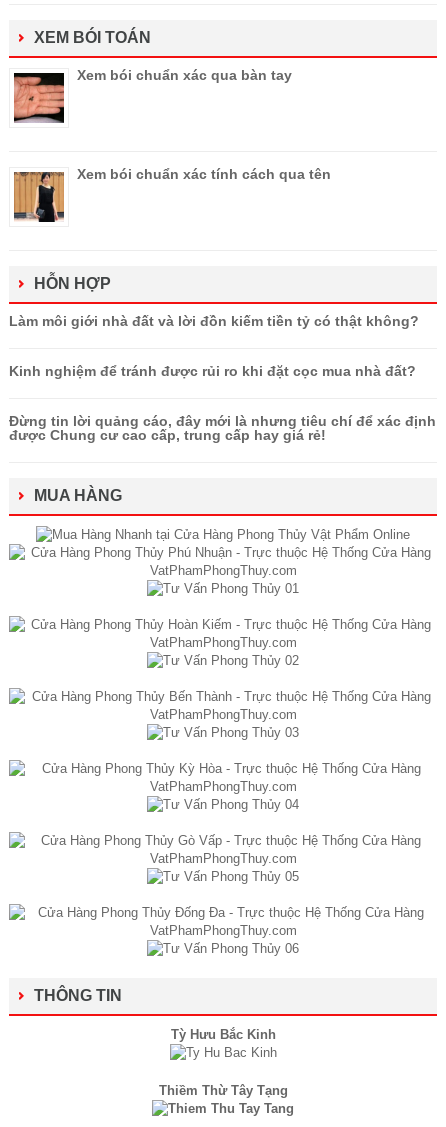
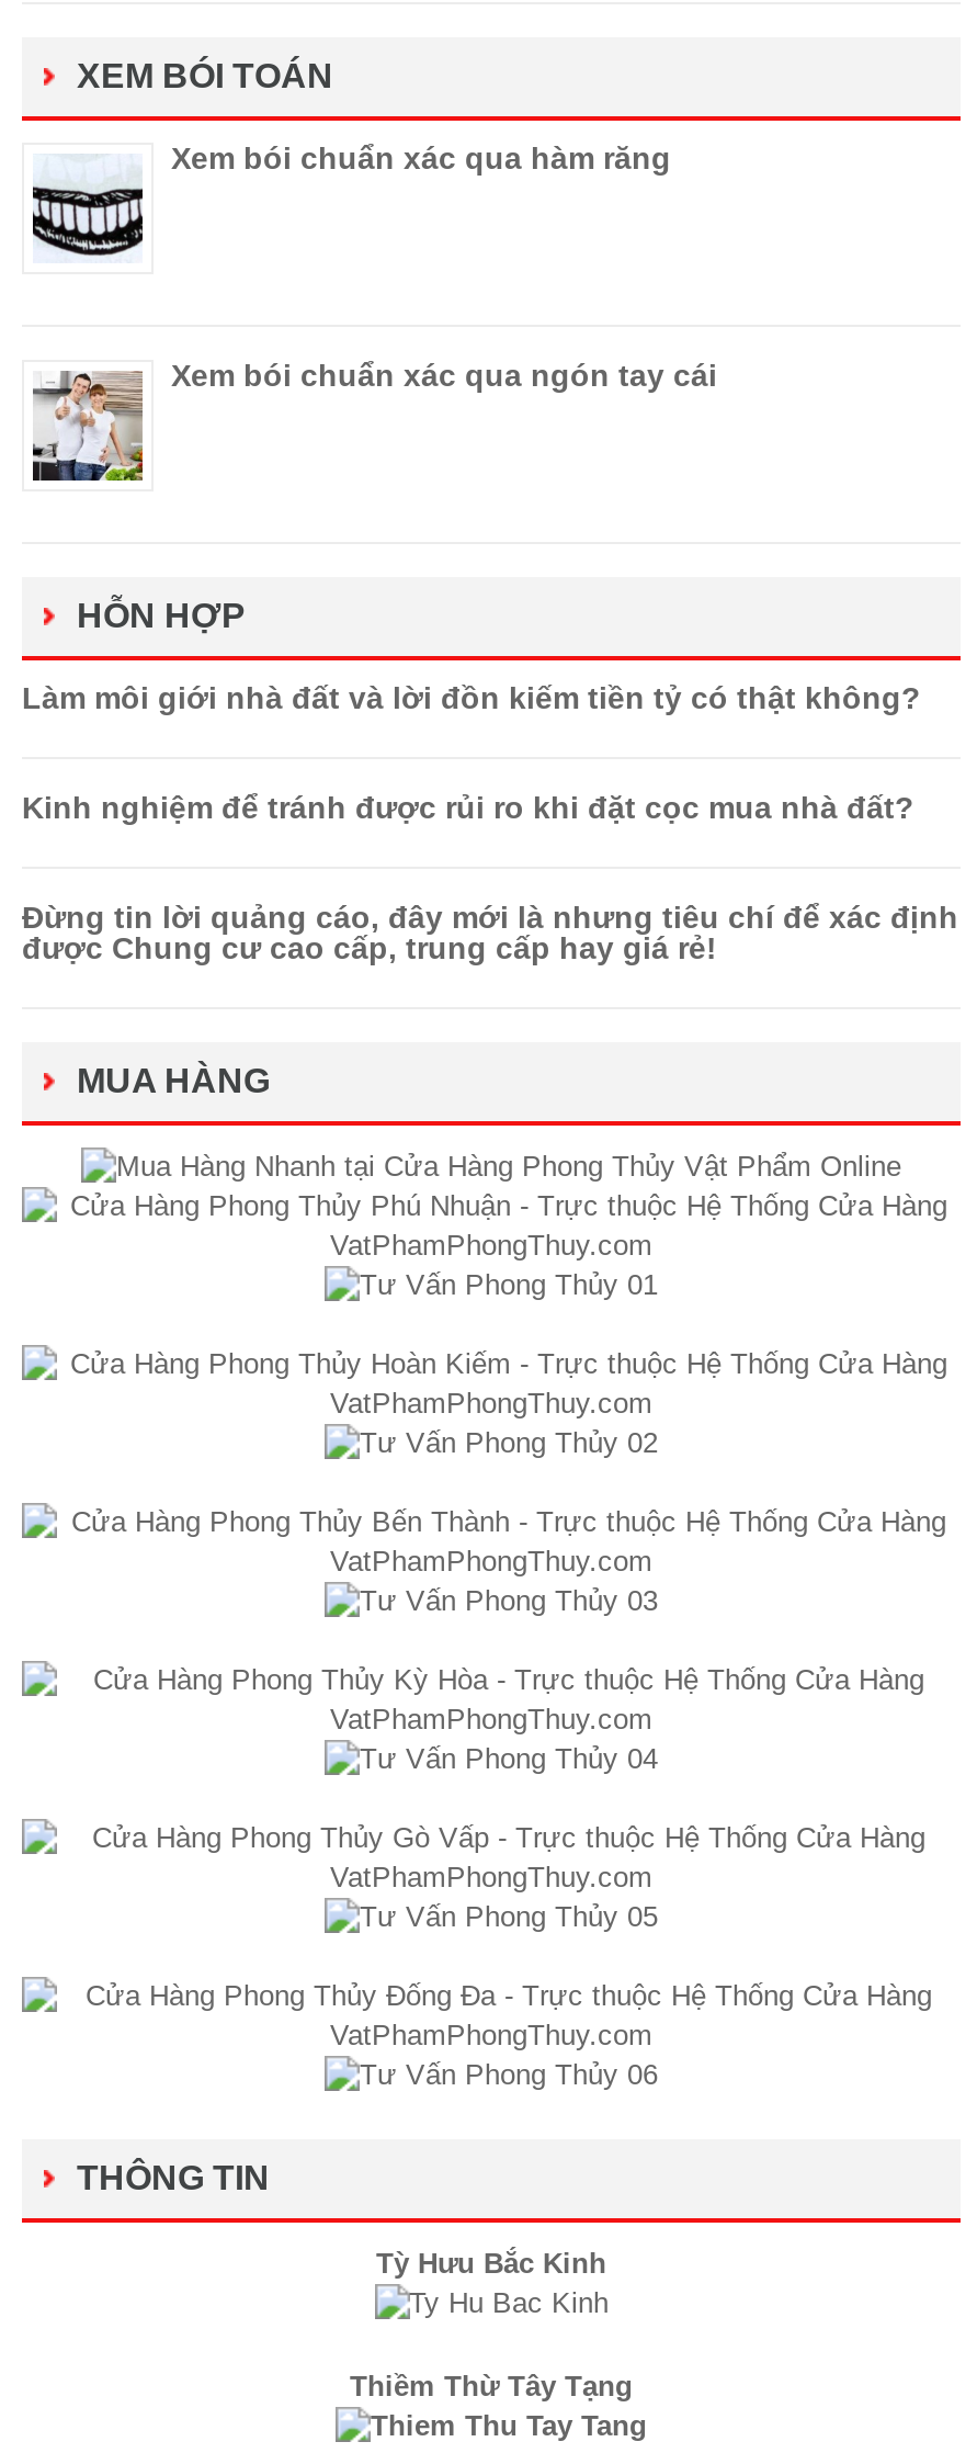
- [image]
- Xem bói chuẩn xác qua bàn tay
+ [image]
+ Xem bói chuẩn xác qua hàm răng

- [image]
- Xem bói chuẩn xác tính cách qua tên
+ [image]
+ Xem bói chuẩn xác qua ngón tay cái
